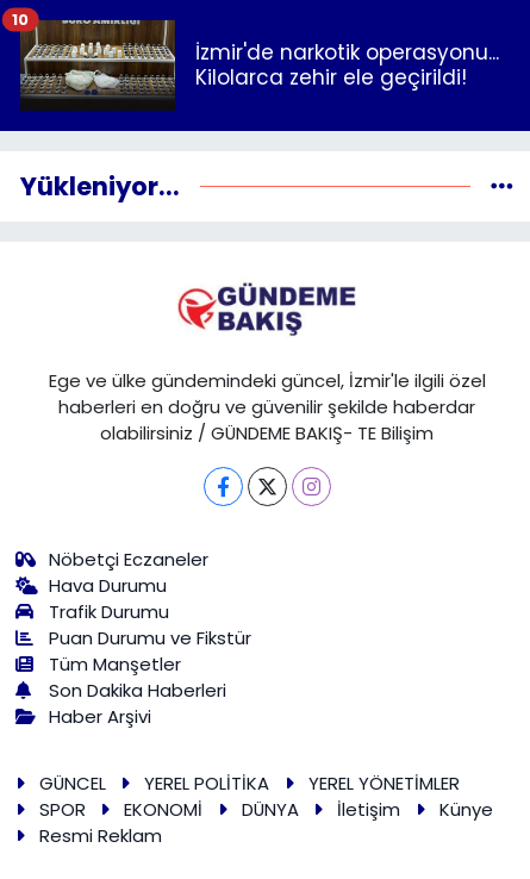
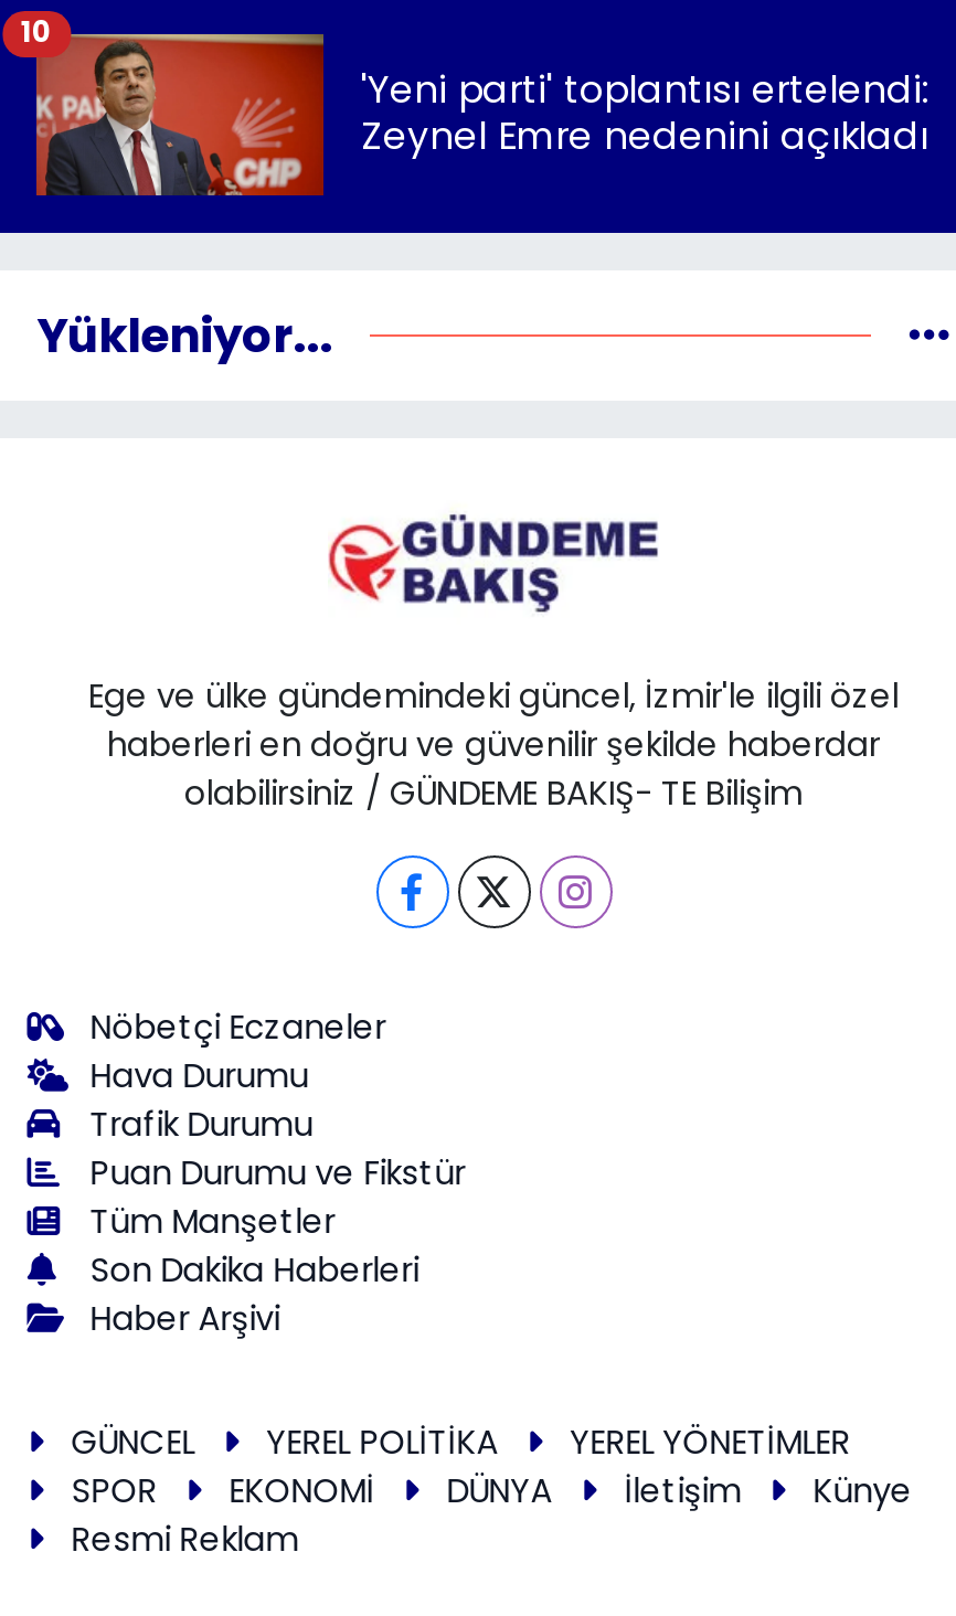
- [image]
- İzmir'de narkotik operasyonu...
- Kilolarca zehir ele geçirildi!
+ [image]
+ 'Yeni parti' toplantısı ertelendi:
+ Zeynel Emre nedenini açıkladı
